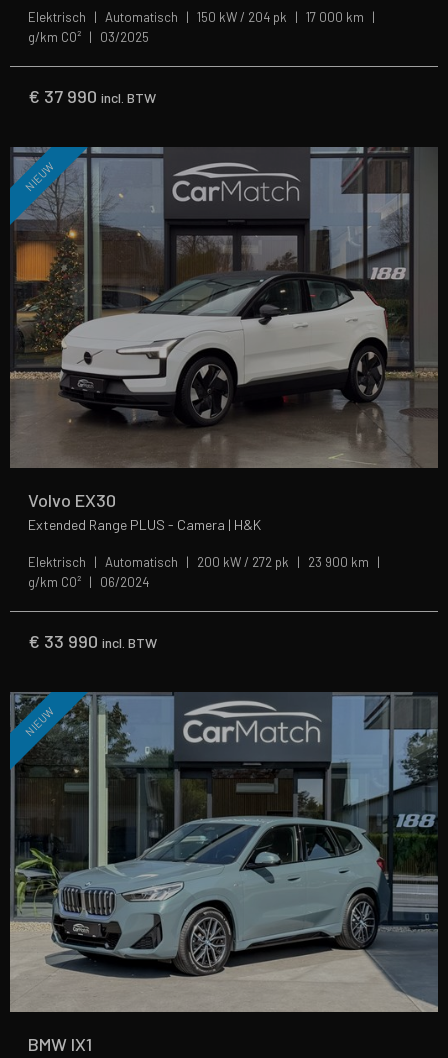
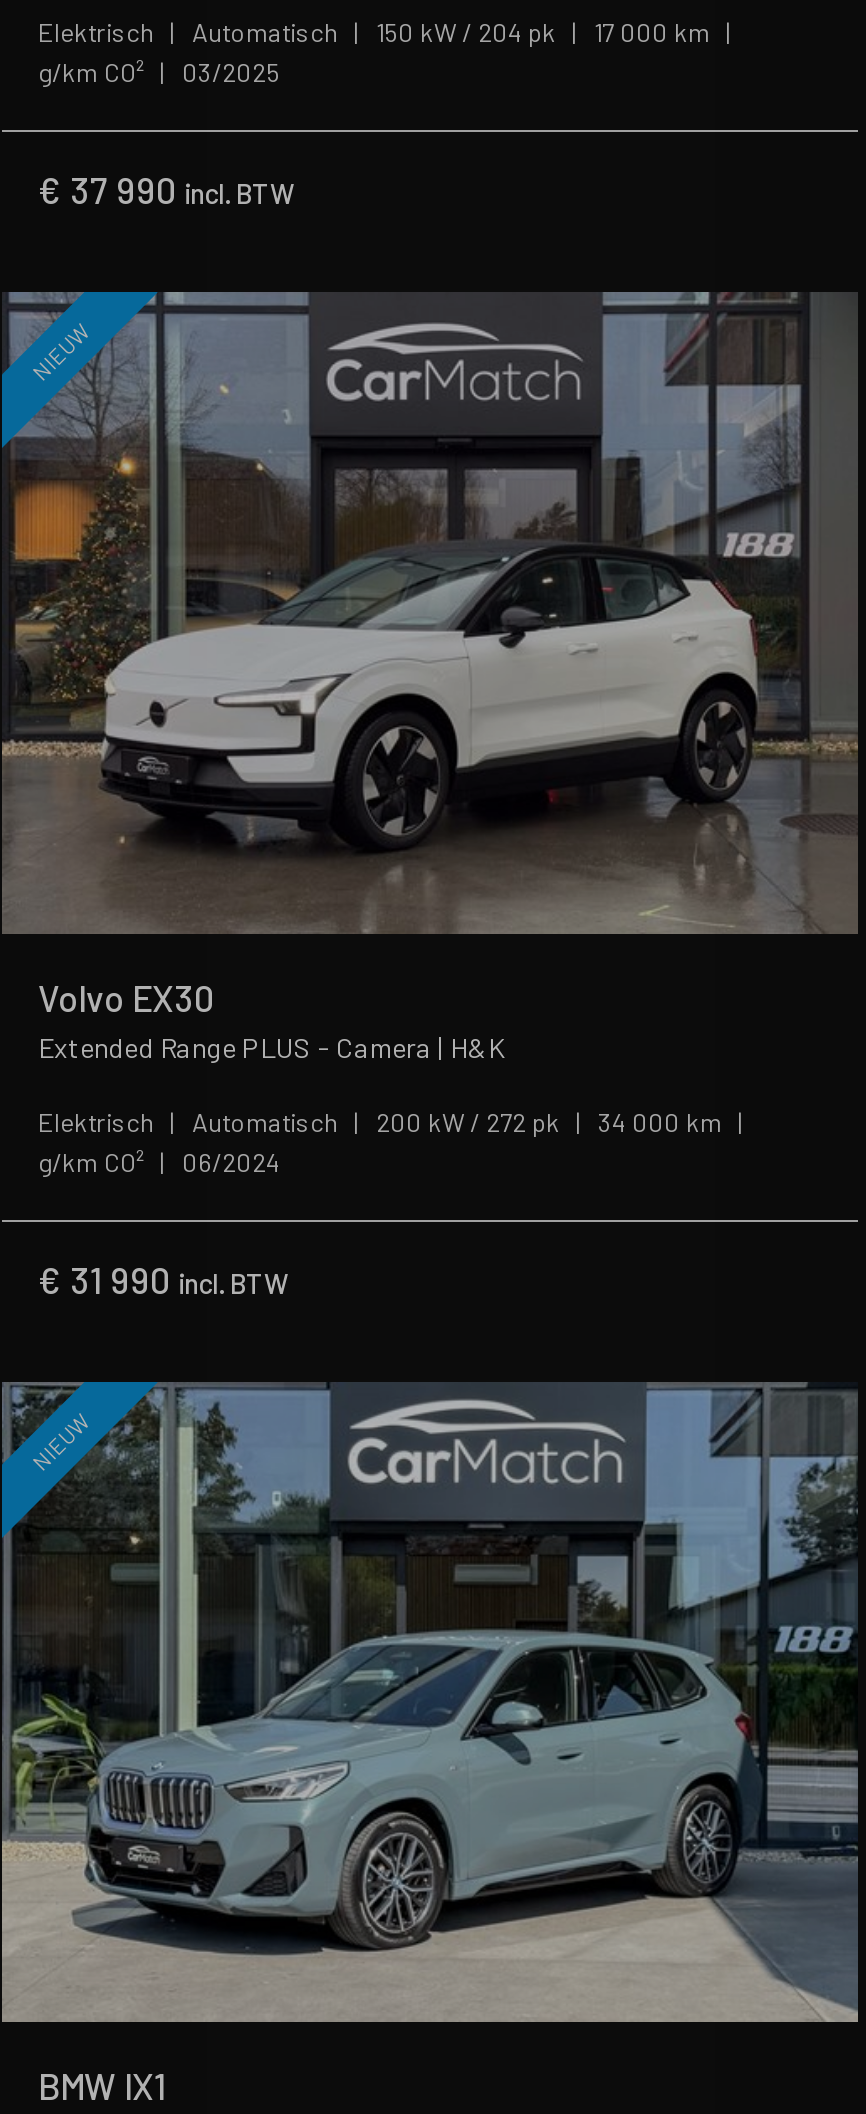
- Elektrisch Automatisch 200 kW / 272 pk 23 900 km
+ Elektrisch Automatisch 200 kW / 272 pk 34 000 km

- €33 990 incl. BTW
+ €31 990 incl. BTW
